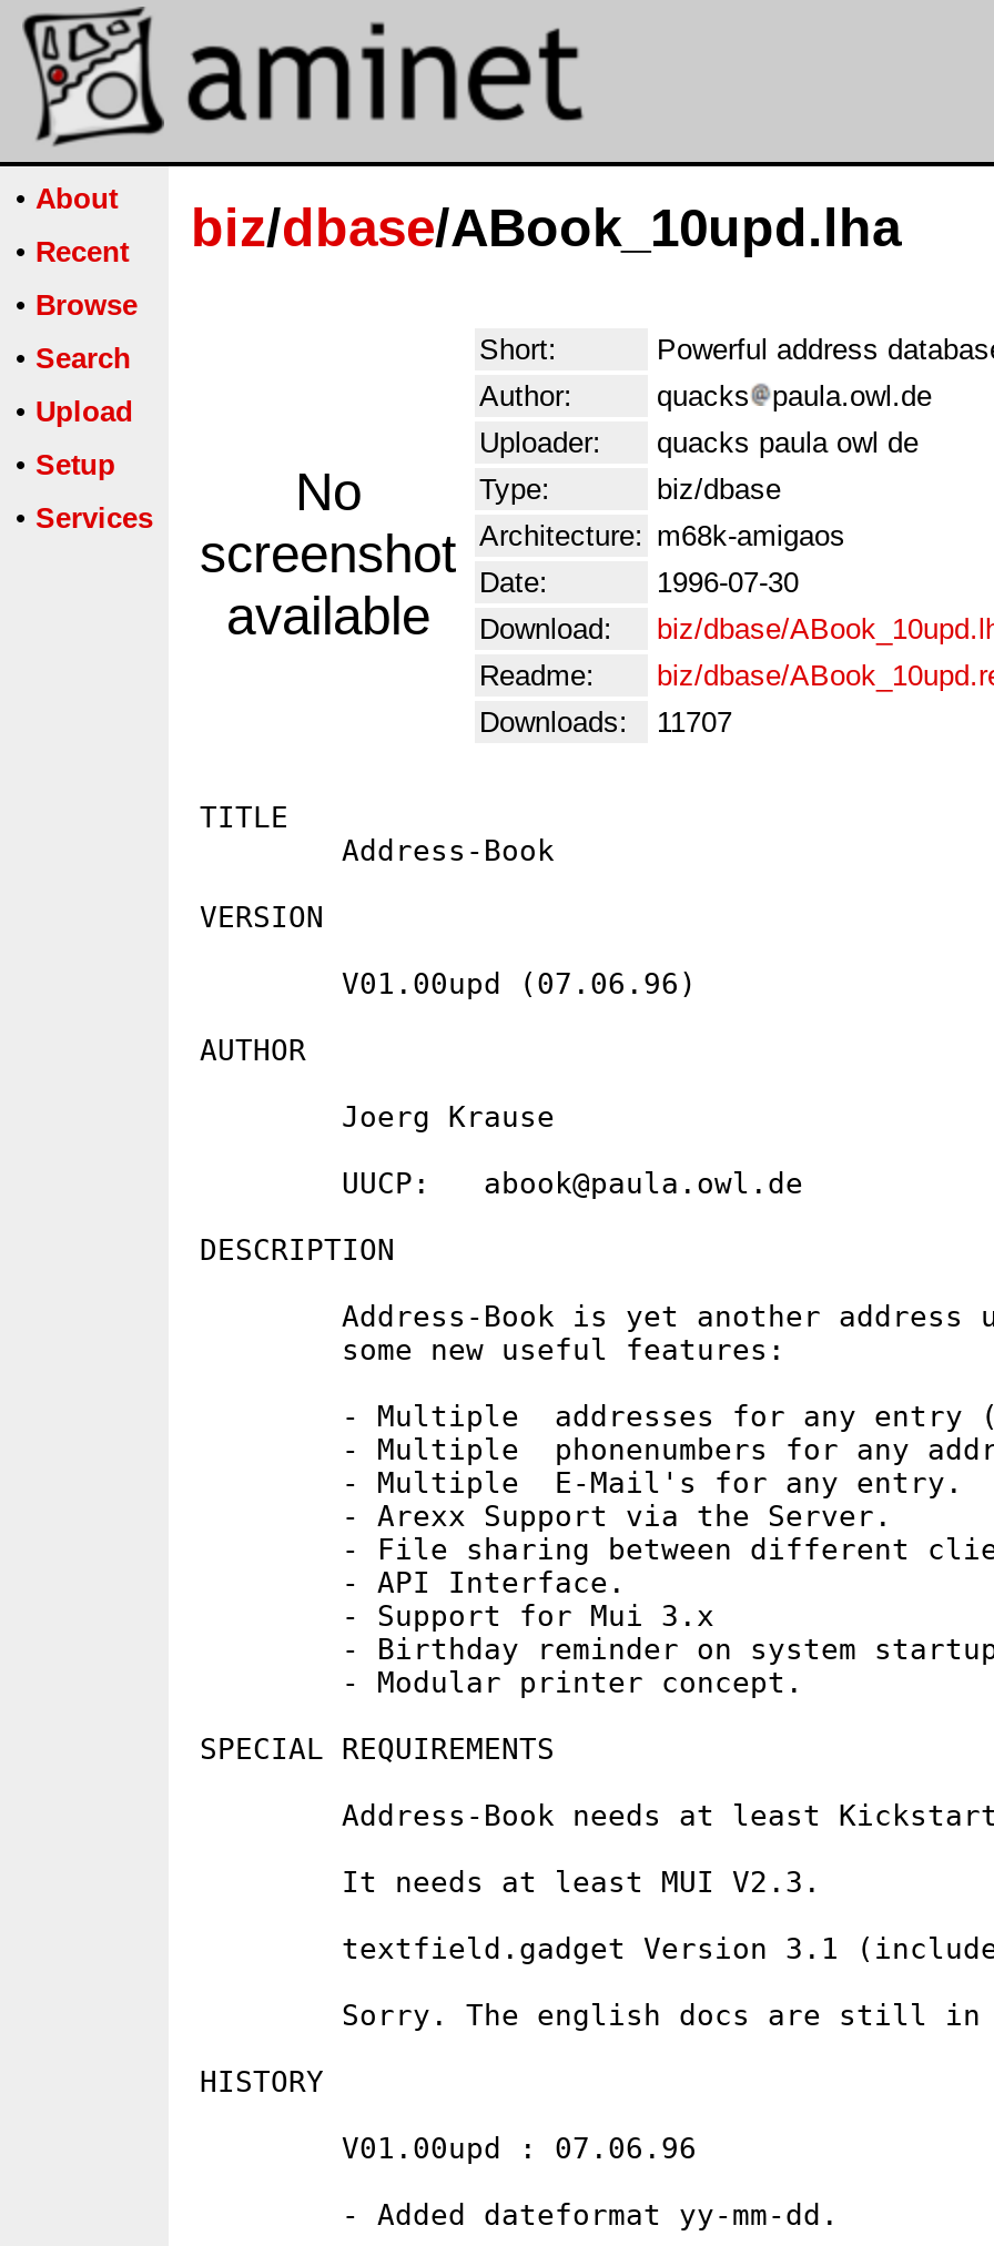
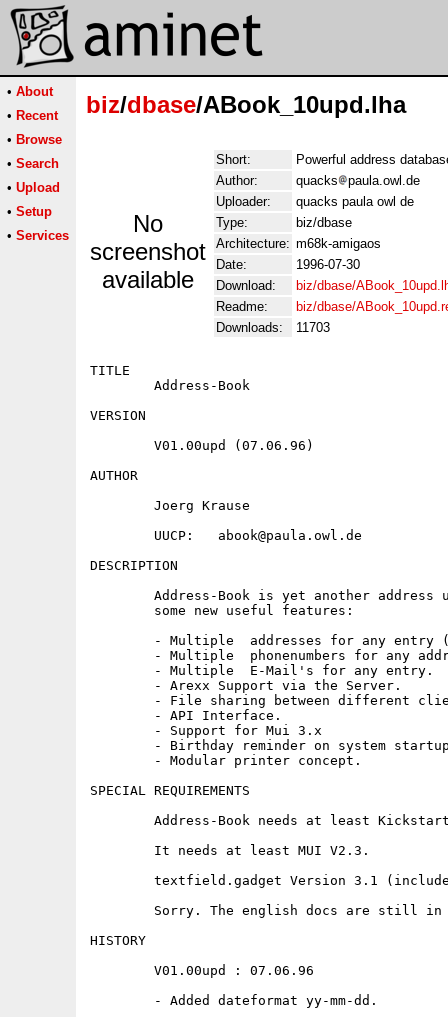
- Downloads: 11707
+ Downloads: 11703
